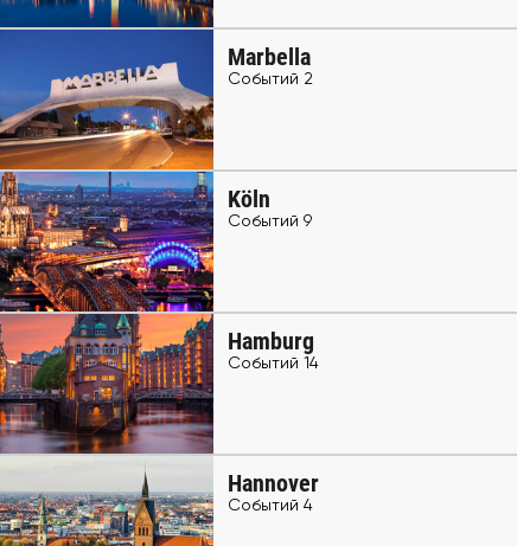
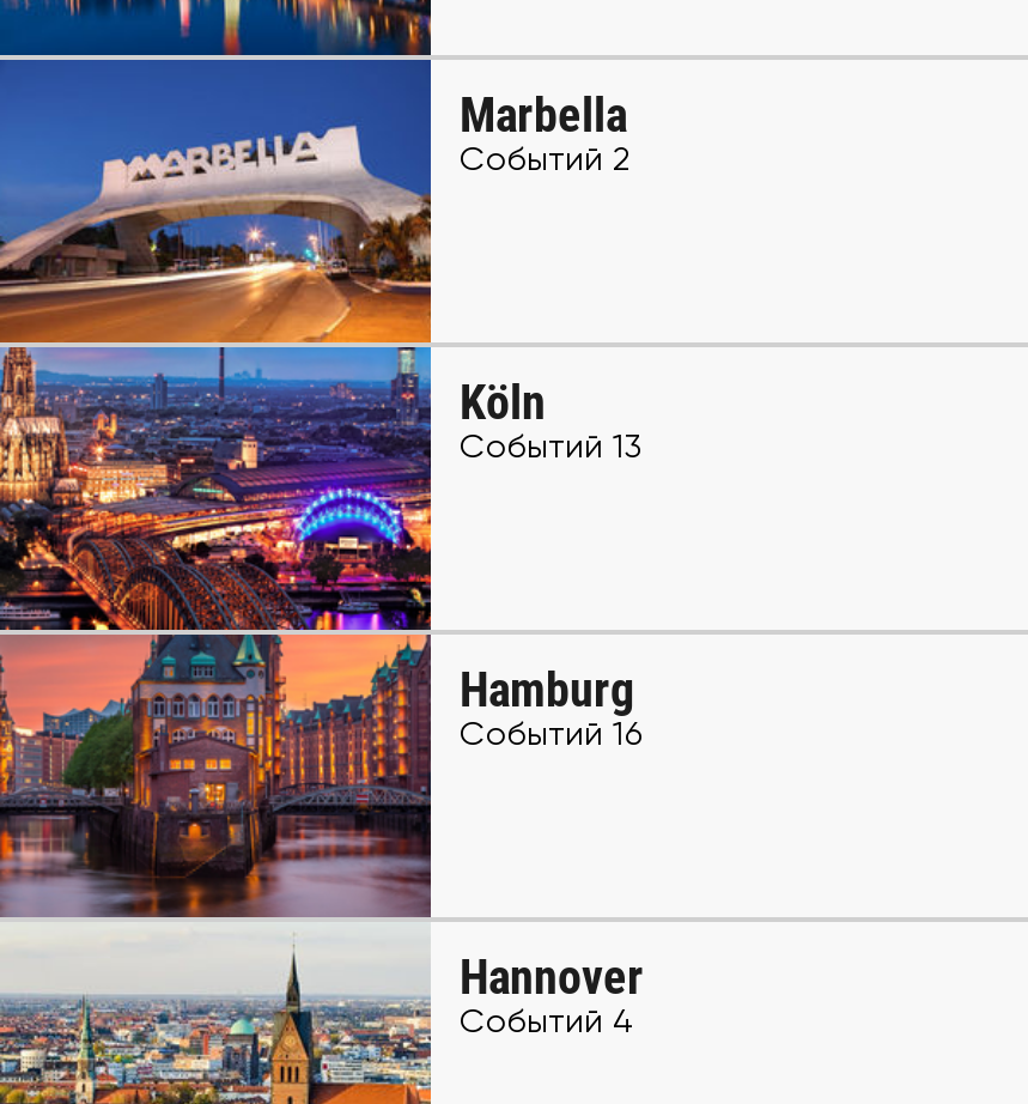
- Событий 9
+ Событий 13

- Событий 14
+ Событий 16
